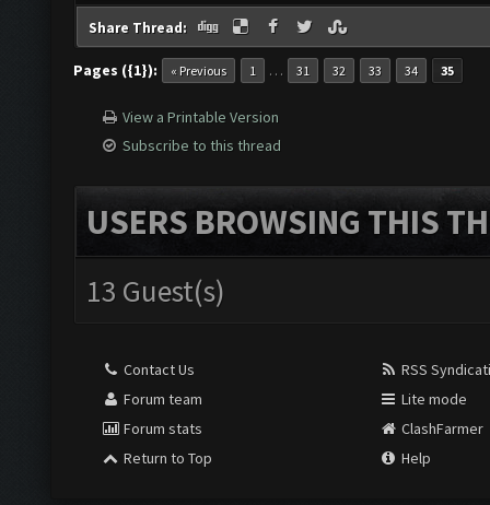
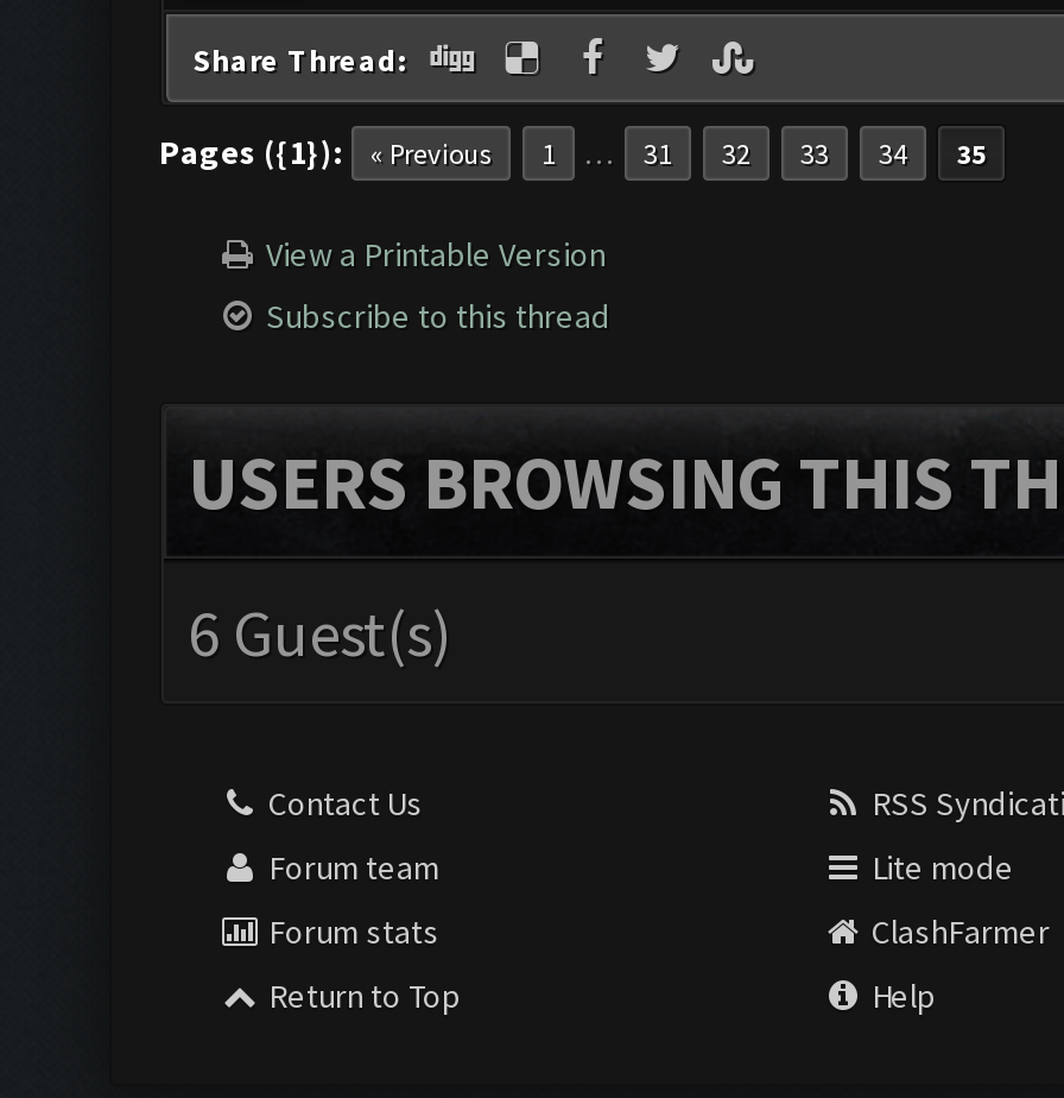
- 13 Guest(s)
+ 6 Guest(s)
